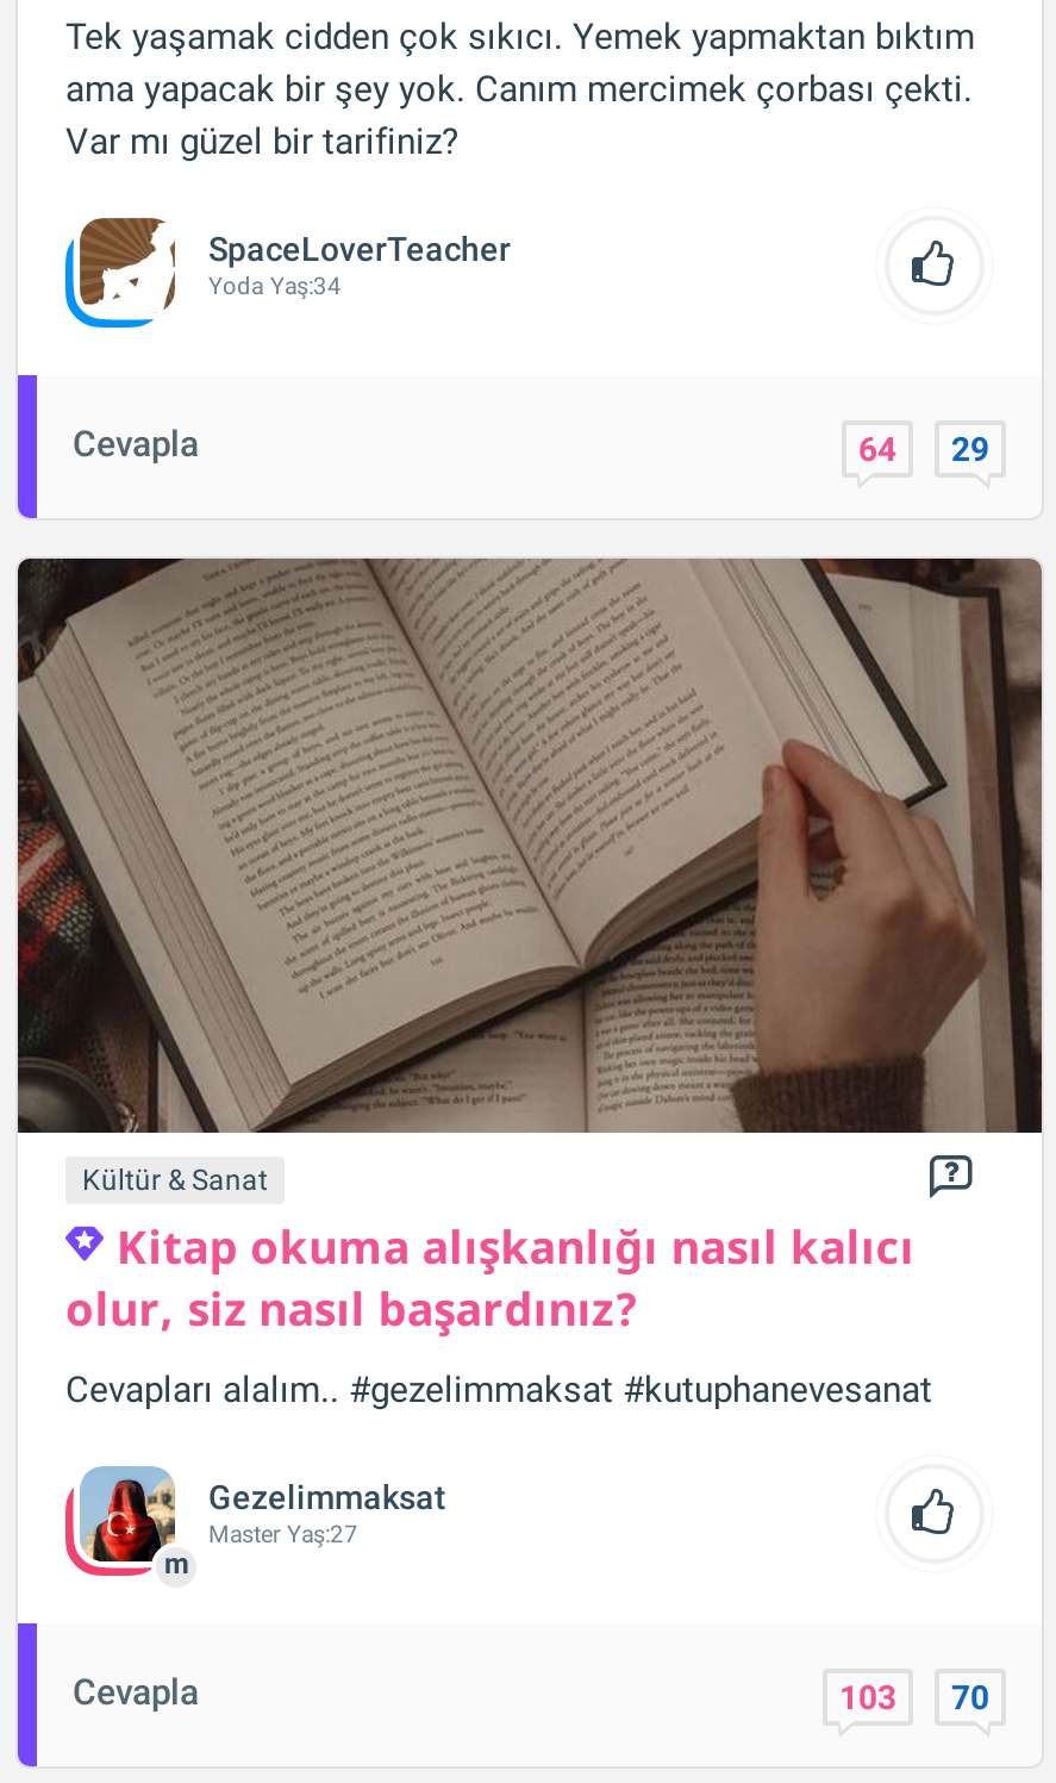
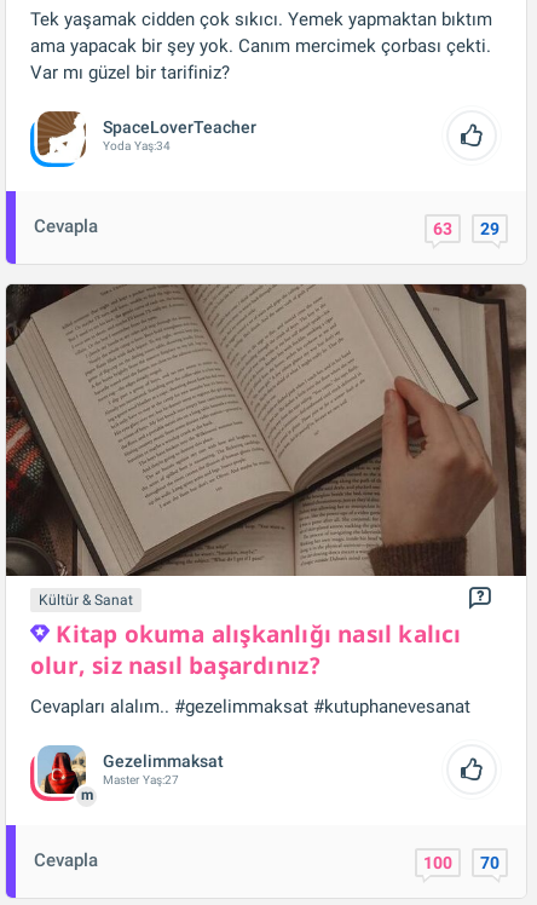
- 64 29
+ 63 29

- 103 70
+ 100 70
